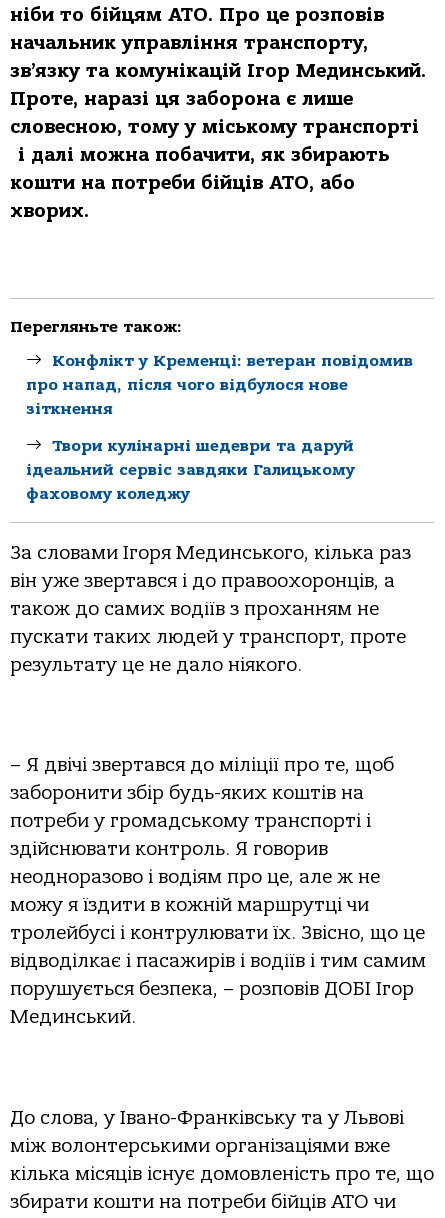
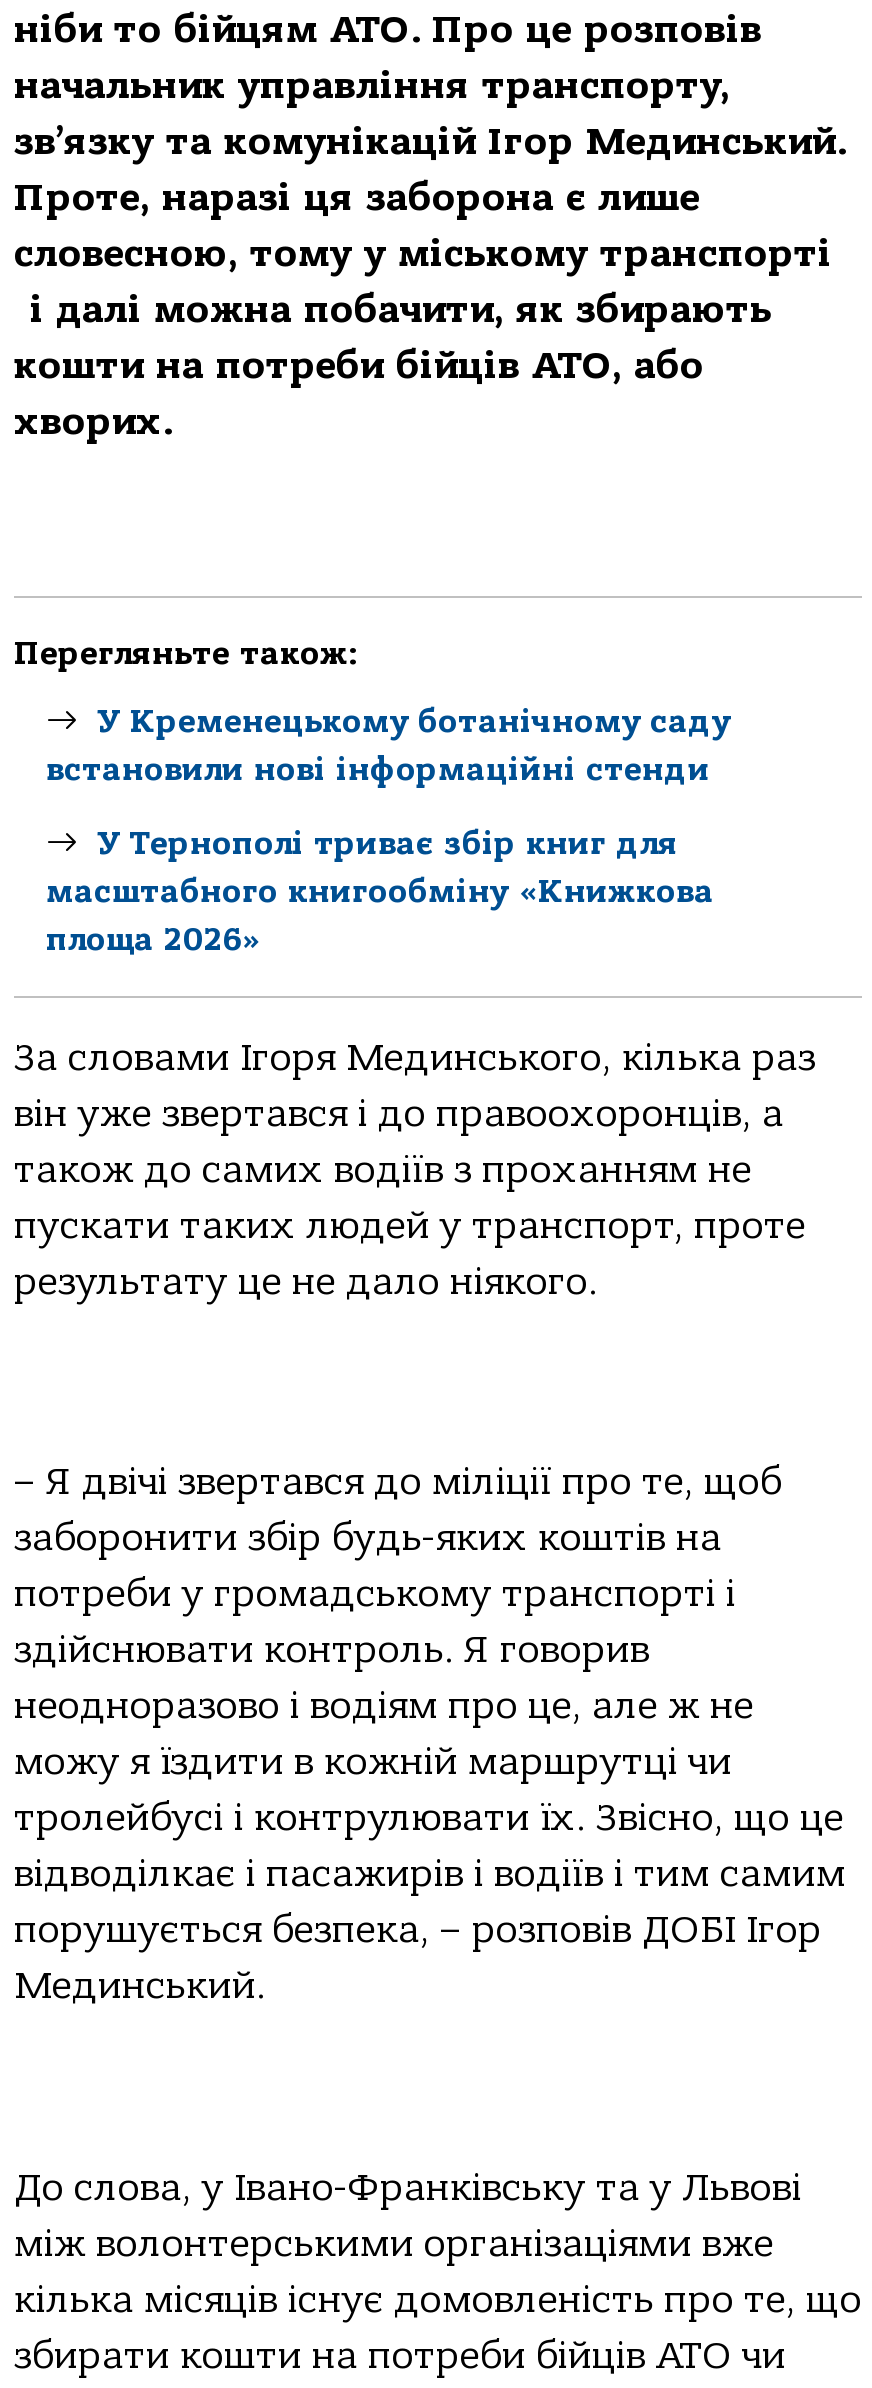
- Конфлікт у Кременці: ветеран повідомив
- про напад, після чого відбулося нове
- зіткнення
+ У Кременецькому ботанічному саду
+ встановили нові інформаційні стенди

- Твори кулінарні шедеври та даруй
- ідеальний сервіс завдяки Галицькому
- фаховому коледжу
+ У Тернополі триває збір книг для
+ масштабного книгообміну «Книжкова
+ площа 2026»
